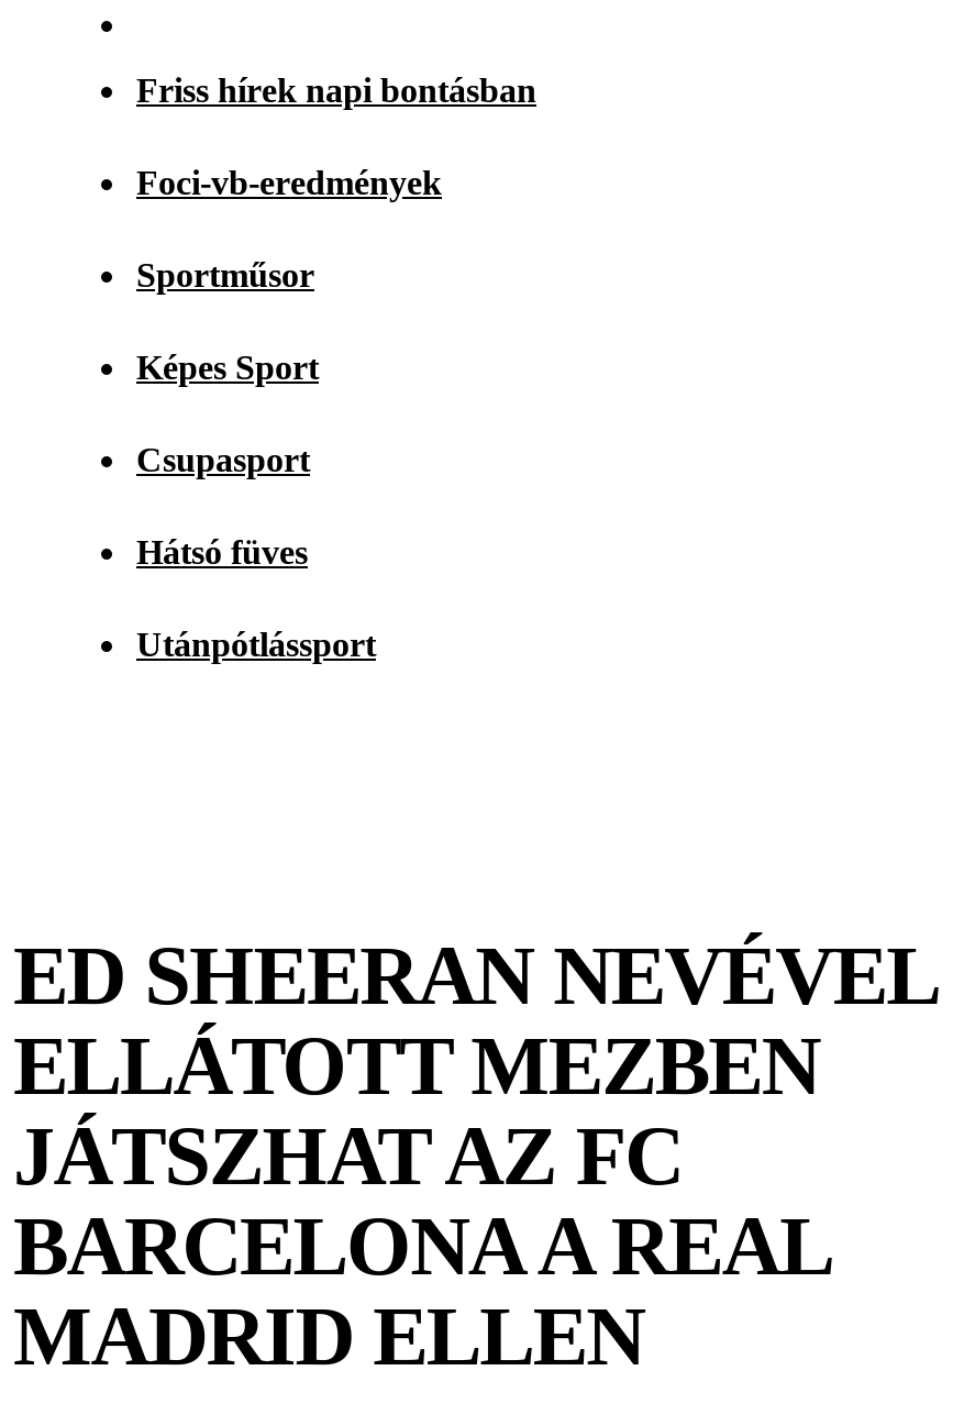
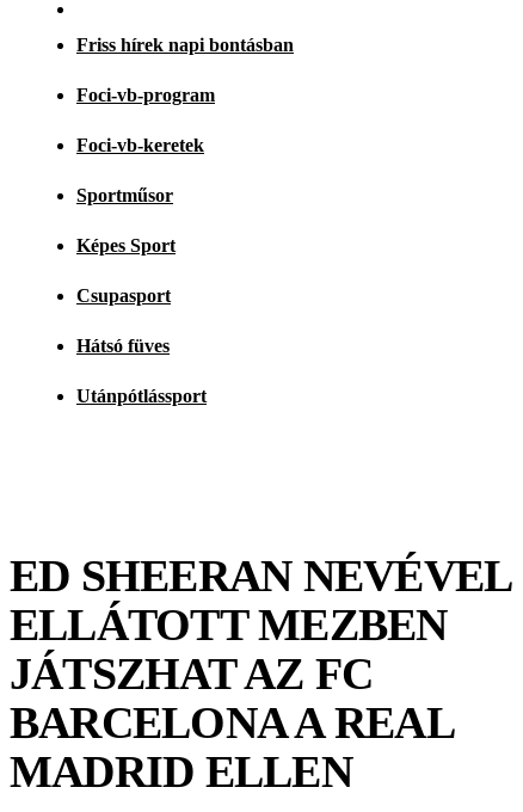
- Foci-vb-eredmények
+ Foci-vb-program
+ Foci-vb-keretek
